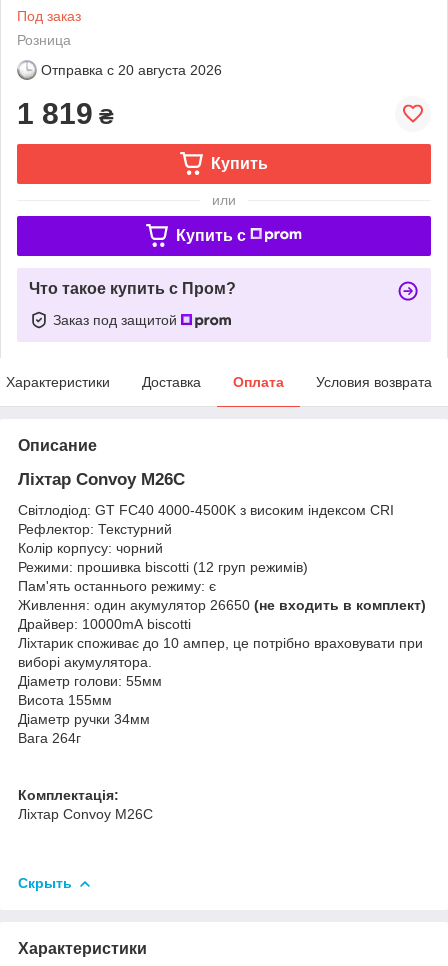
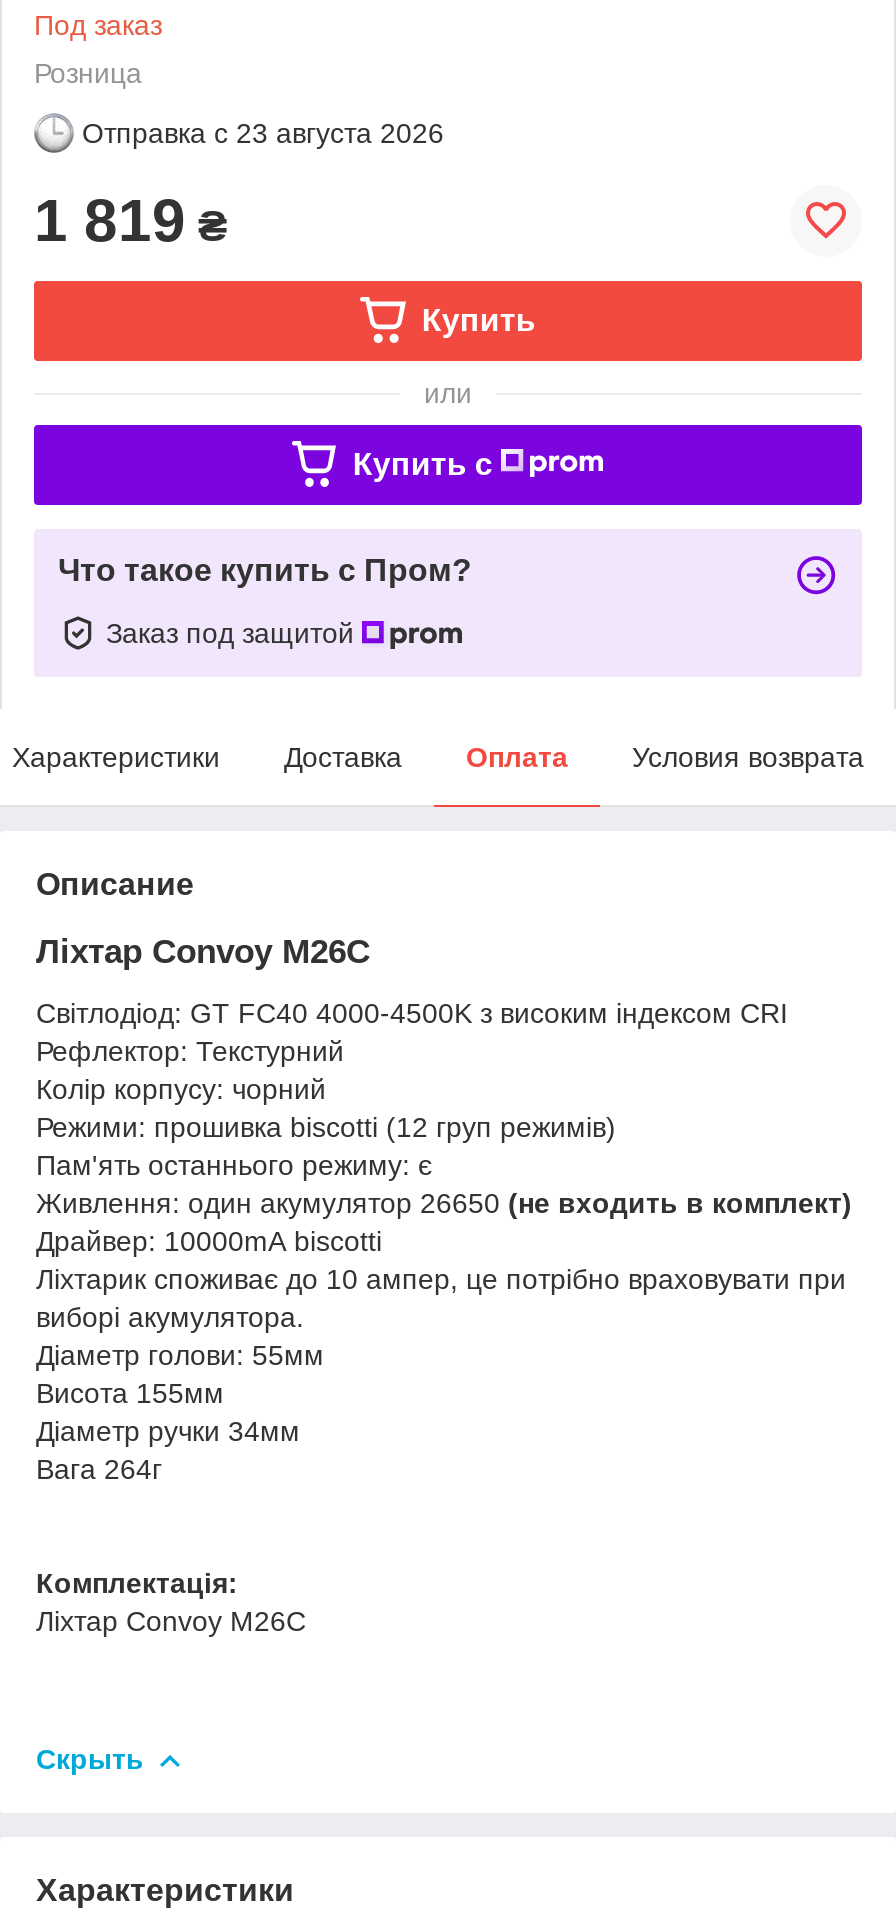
- Отправка с 20 августа 2026
+ Отправка с 23 августа 2026
